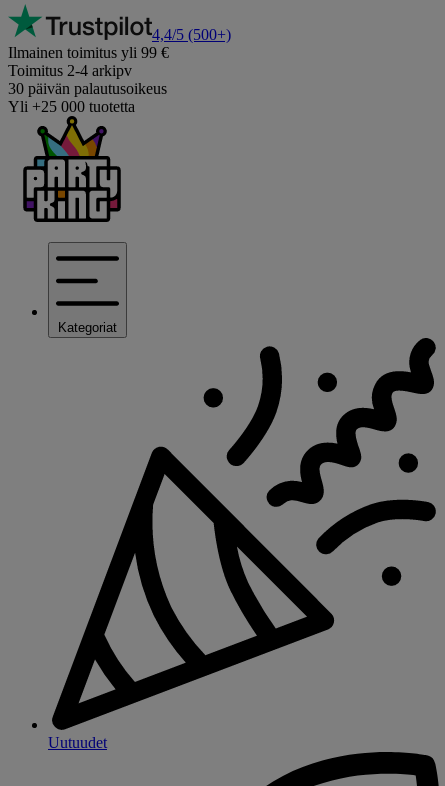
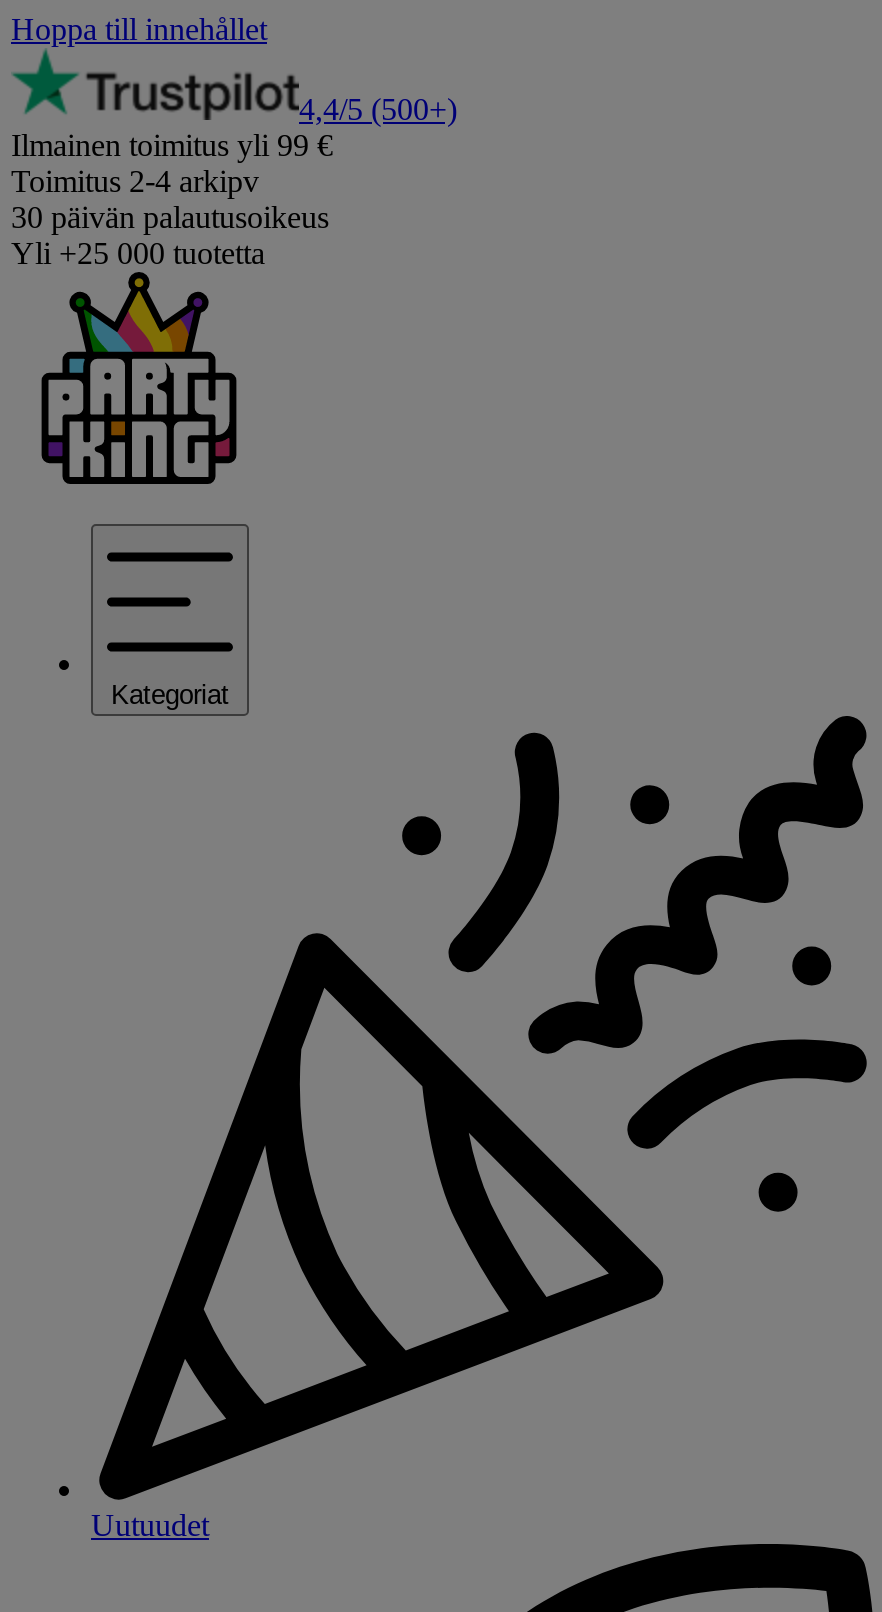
+ Hoppa till innehållet
